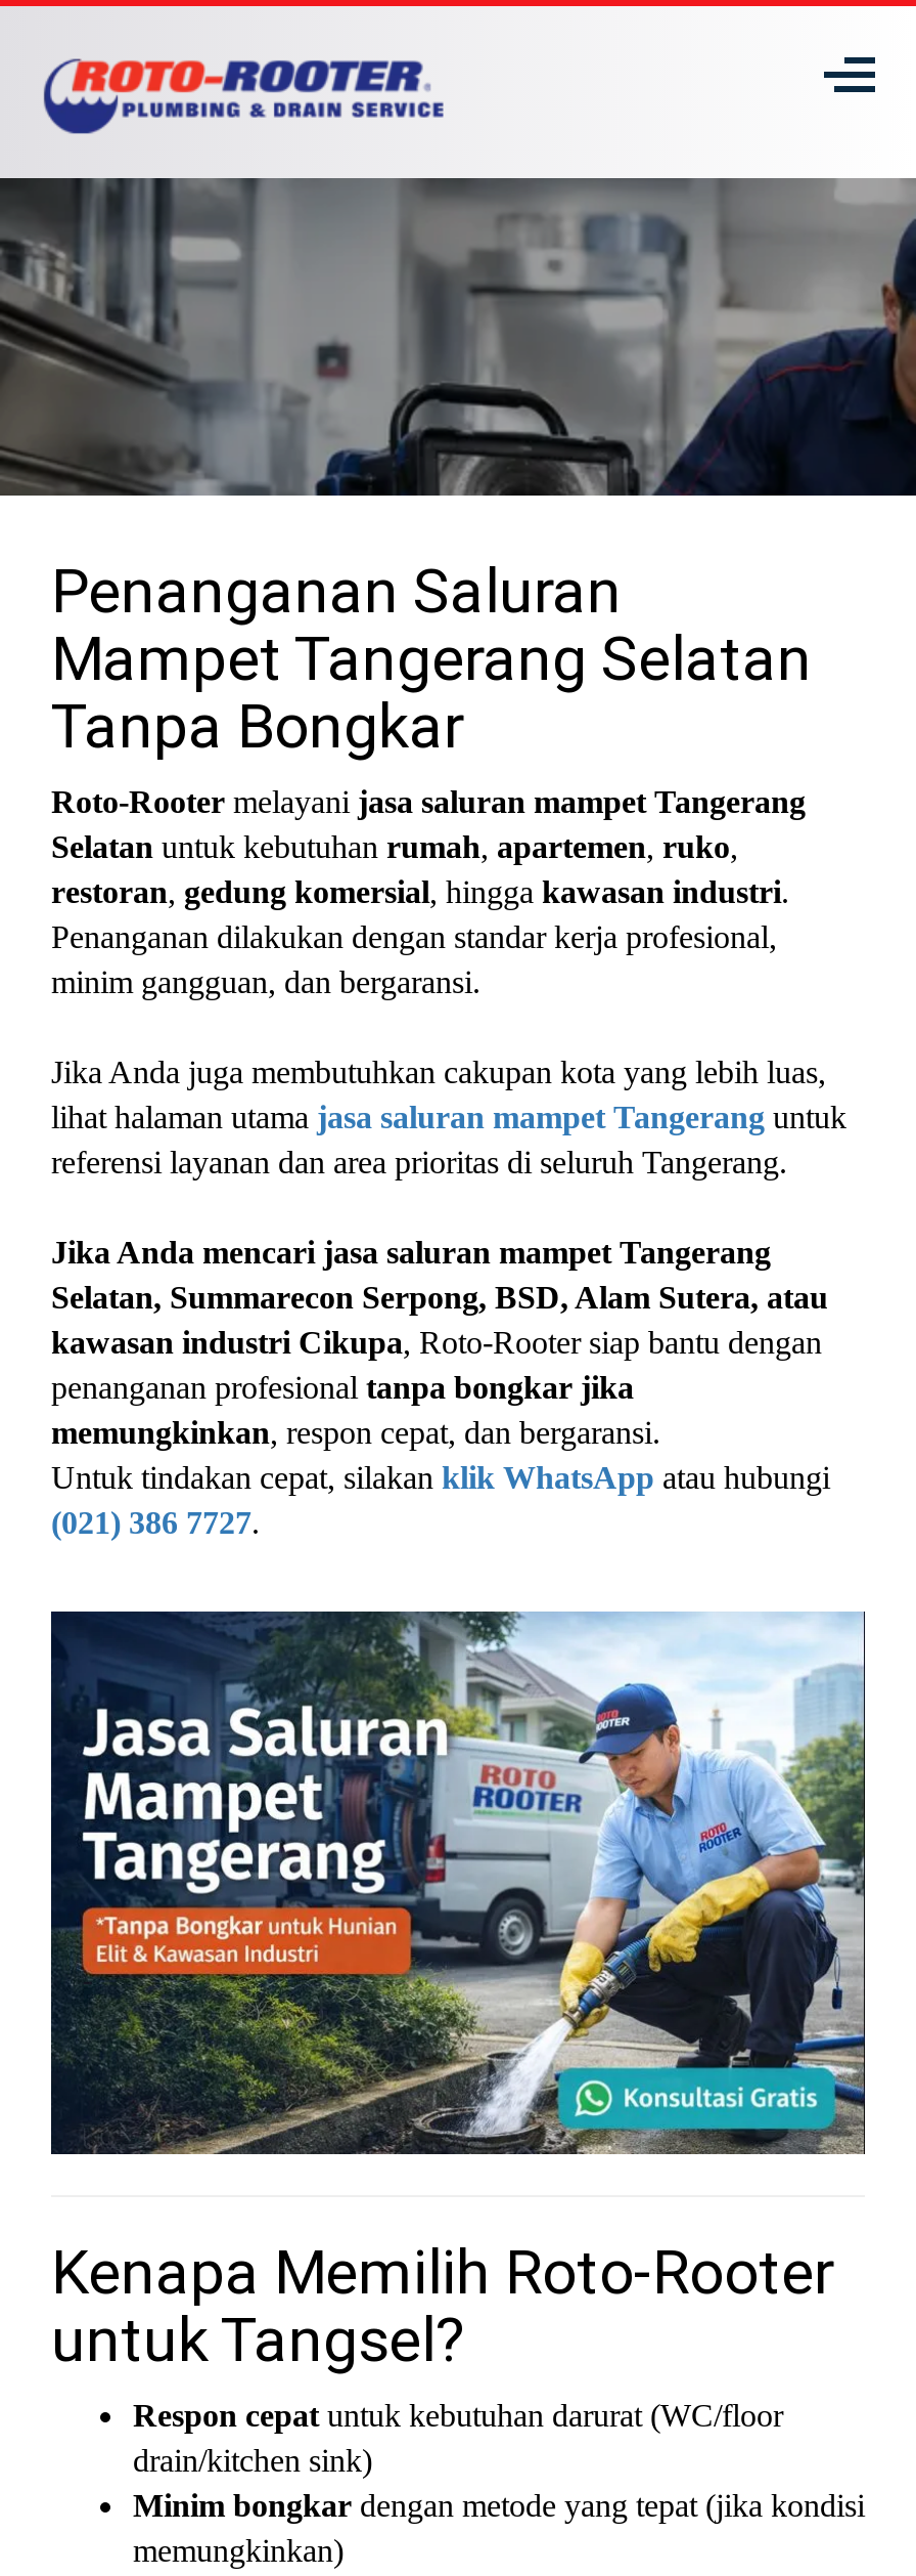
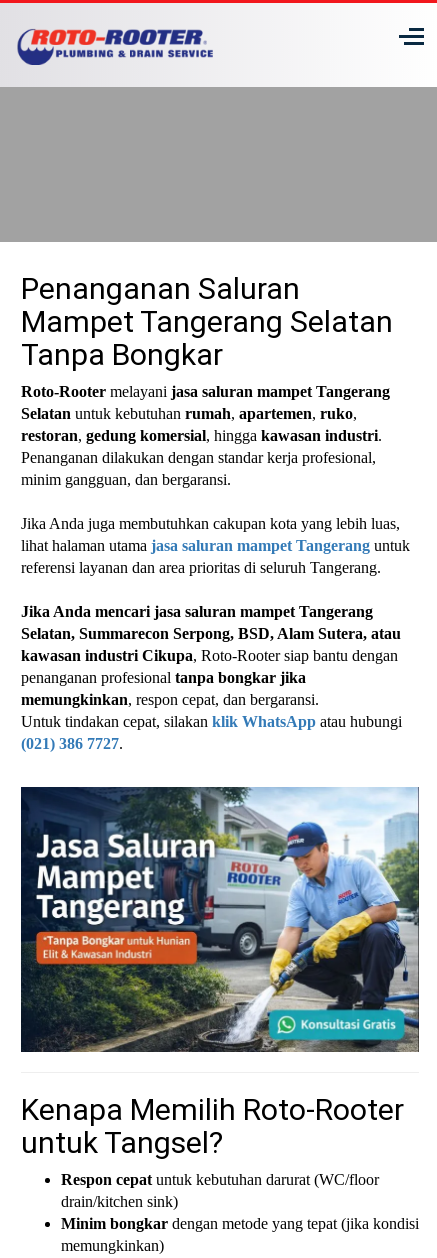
- [image]
